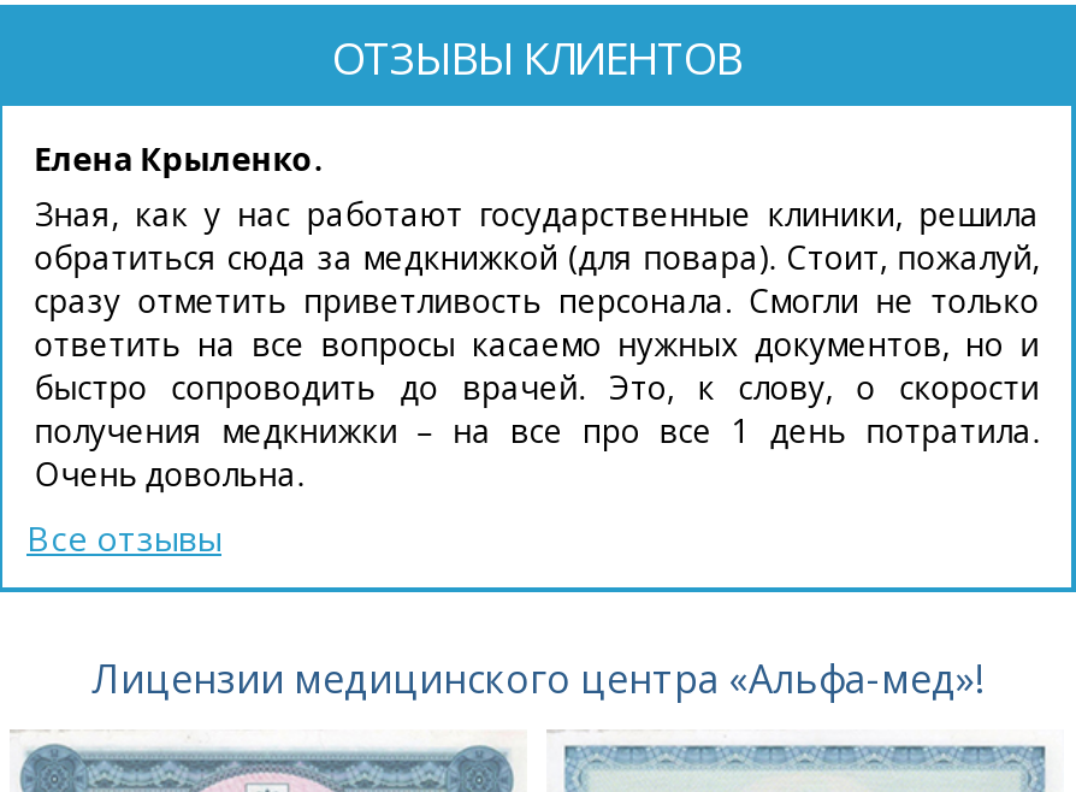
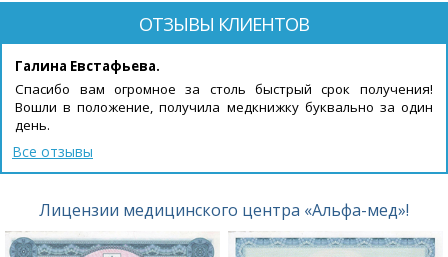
- Елена Крыленко.
- Зная, как у нас работают государственные клиники, решила
- обратиться сюда за медкнижкой (для повара). Стоит, пожалуй,
- сразу отметить приветливость персонала. Смогли не только
- ответить на все вопросы касаемо нужных документов, но и
- быстро сопроводить до врачей. Это, к слову, о скорости
- получения медкнижки – на все про все 1 день потратила.
- Очень довольна.
+ Галина Евстафьева.
+ Спасибо вам огромное за столь быстрый срок получения!
+ Вошли в положение, получила медкнижку буквально за один
+ день.
